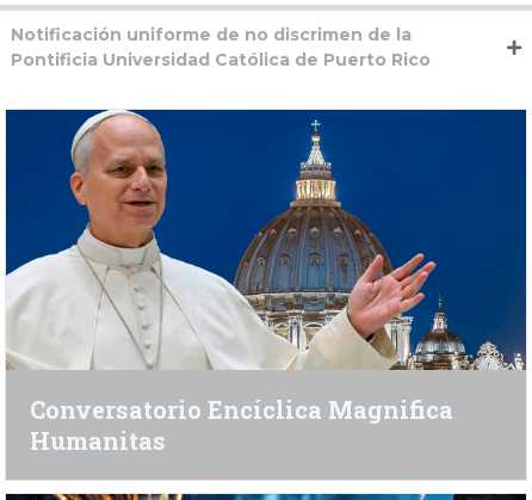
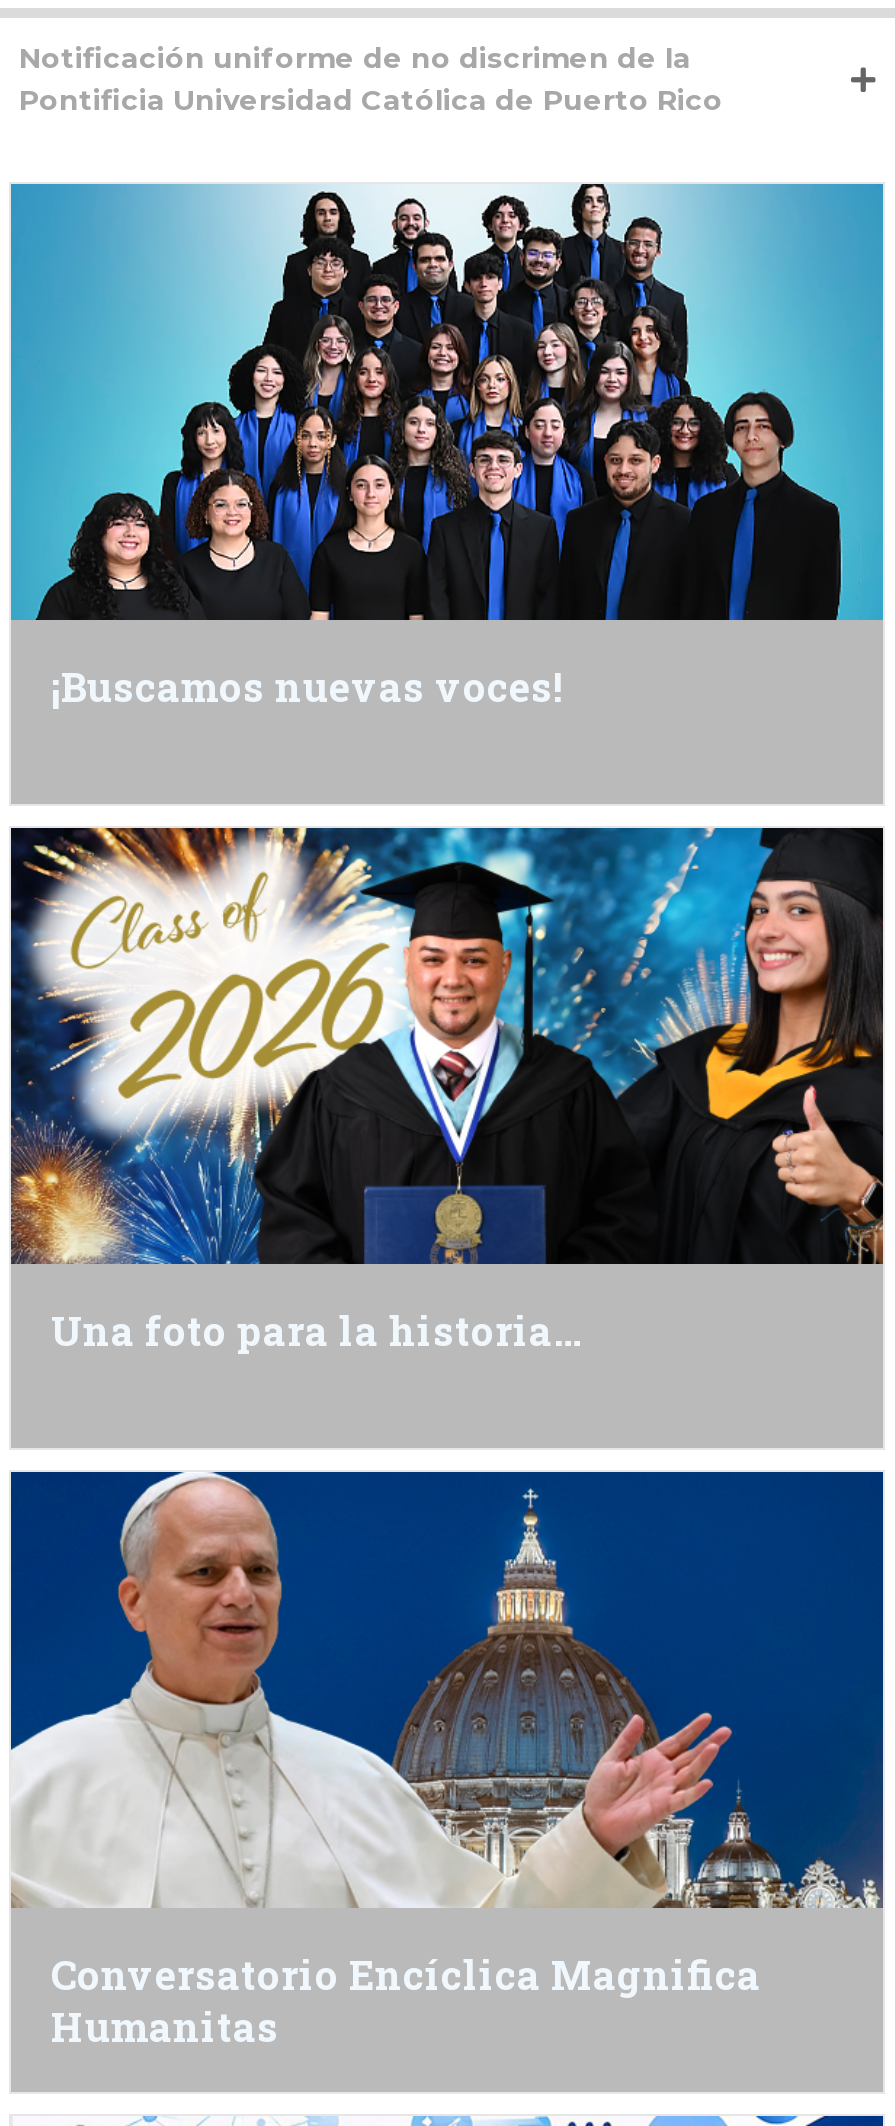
+ [image]
+ ¡Buscamos nuevas voces!

+ [image]
+ Una foto para la historia…
